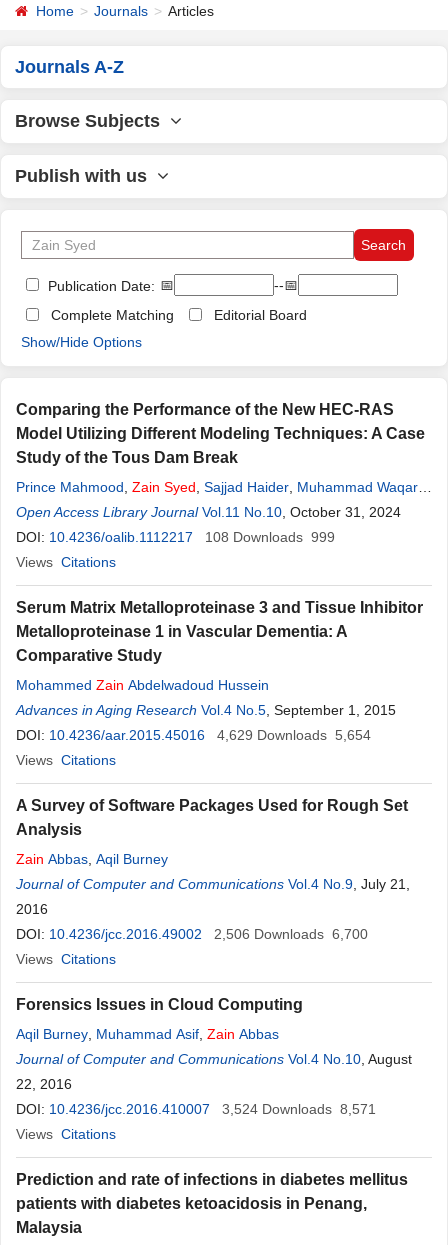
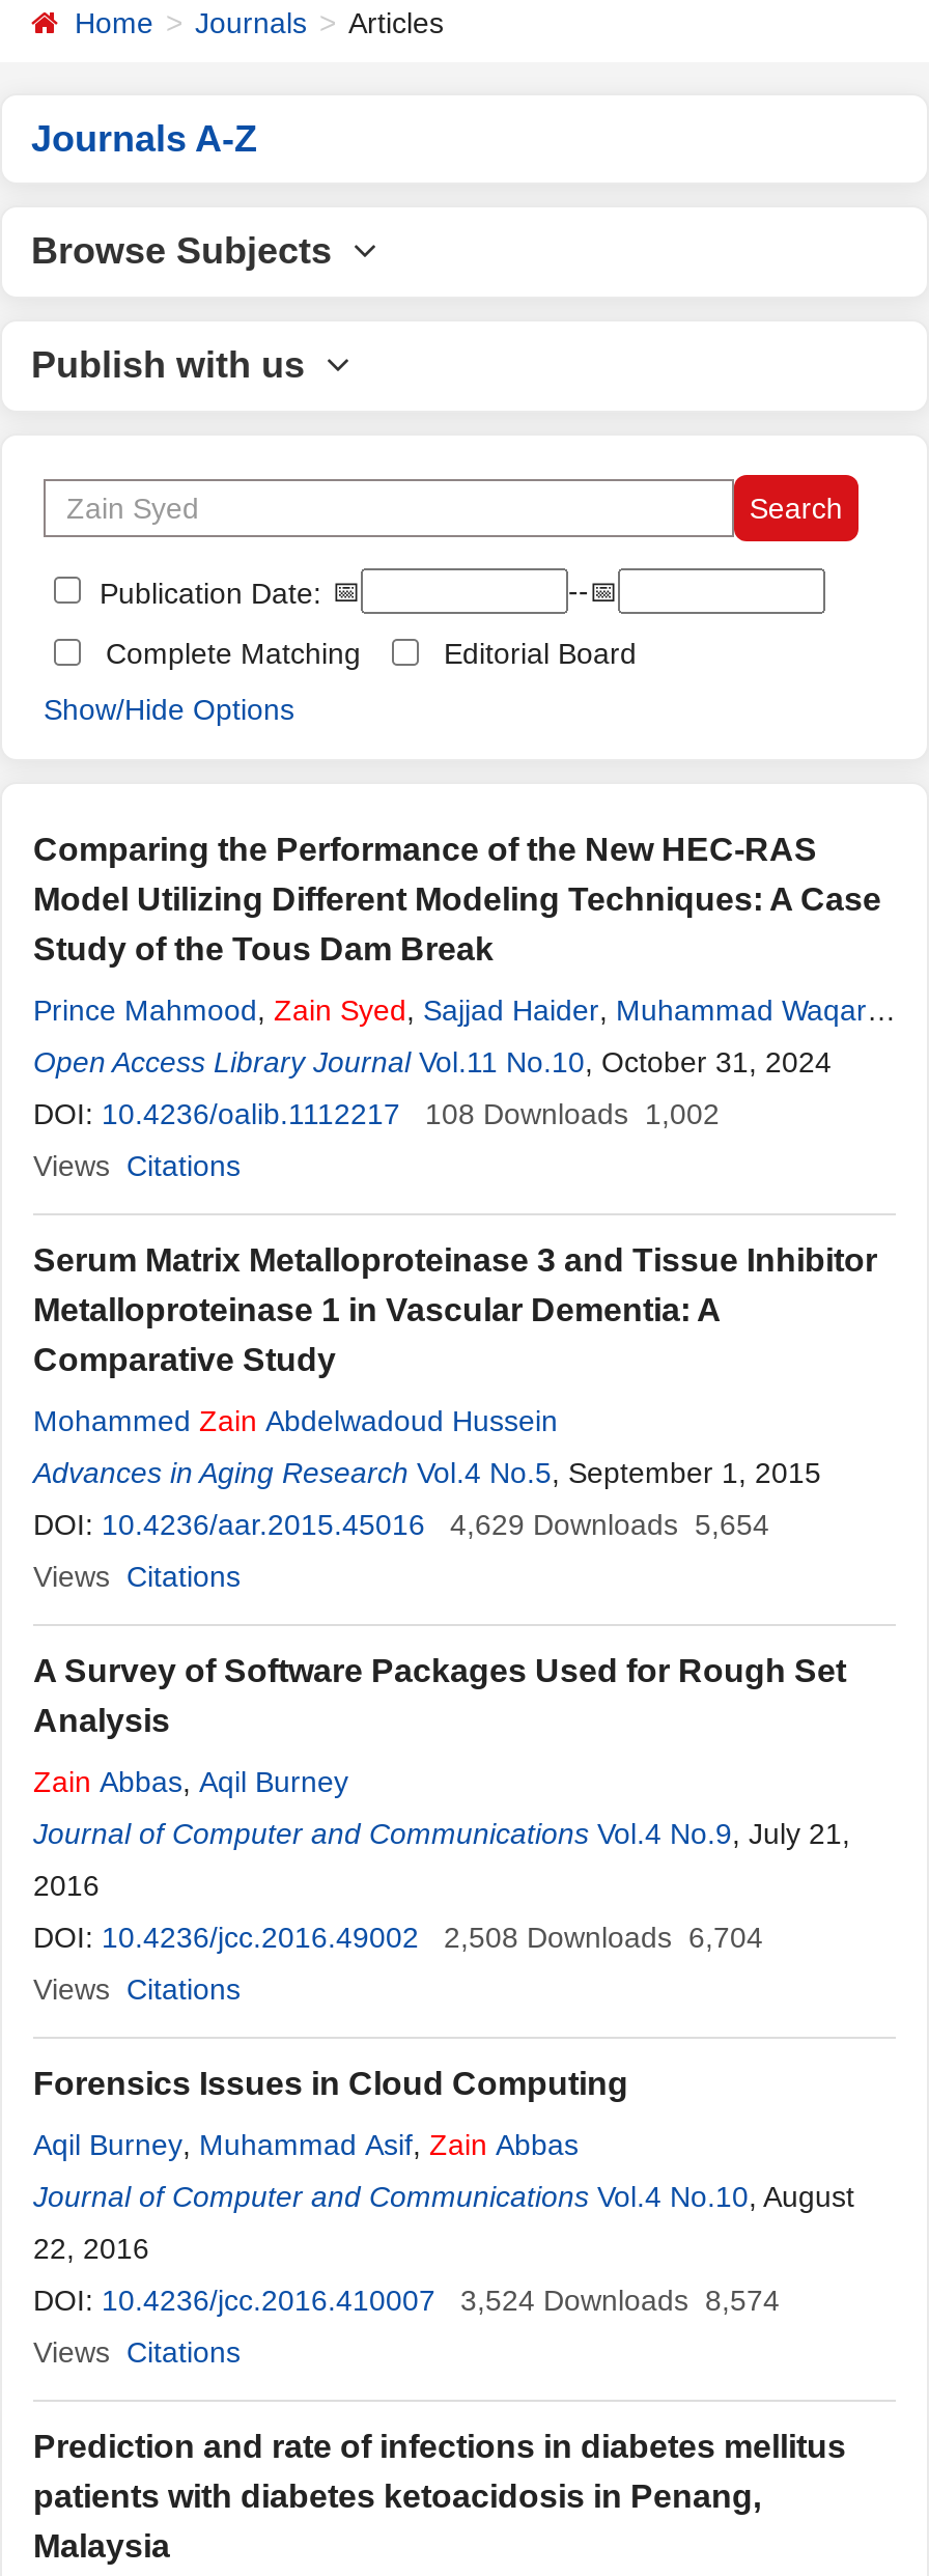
- DOI: 10.4236/oalib.1112217 108 Downloads 999
+ DOI: 10.4236/oalib.1112217 108 Downloads 1,002

- DOI: 10.4236/jcc.2016.49002 2,506 Downloads 6,700
+ DOI: 10.4236/jcc.2016.49002 2,508 Downloads 6,704

- DOI: 10.4236/jcc.2016.410007 3,524 Downloads 8,571
+ DOI: 10.4236/jcc.2016.410007 3,524 Downloads 8,574
